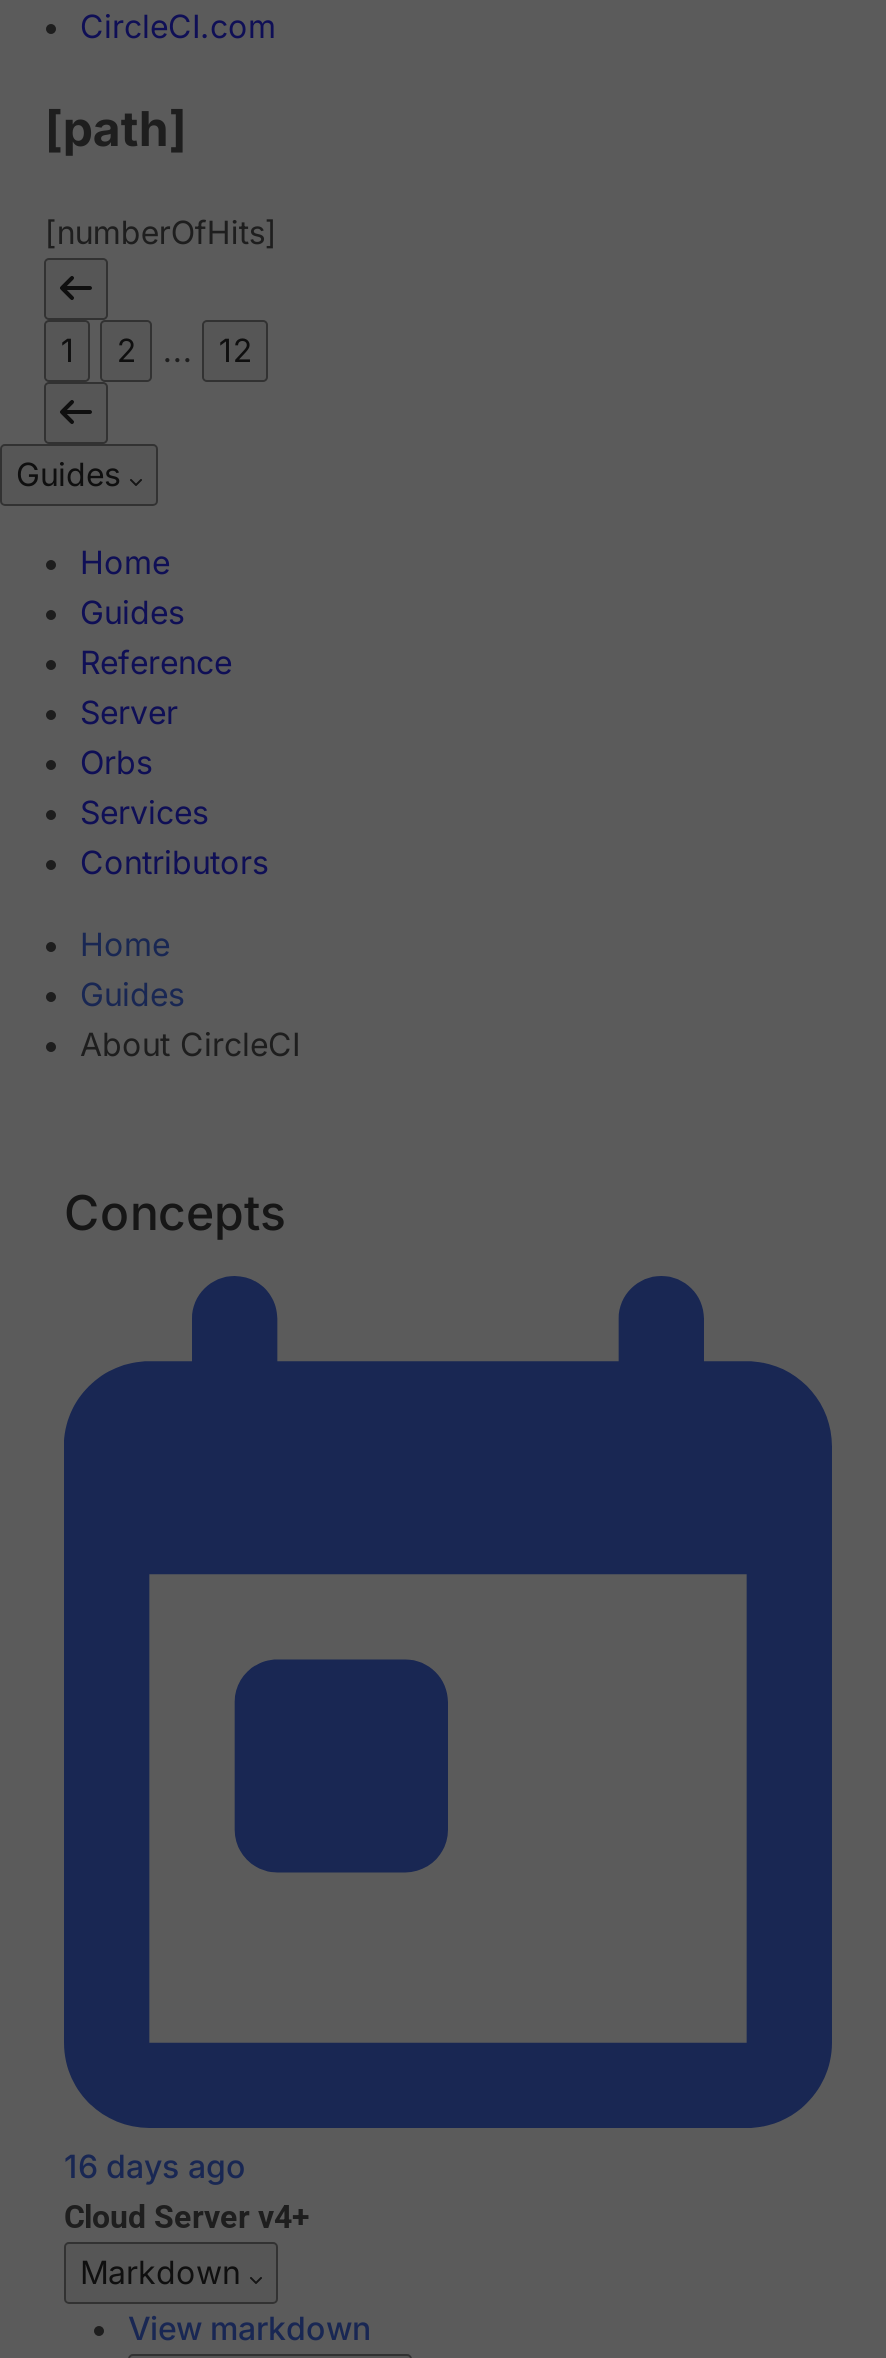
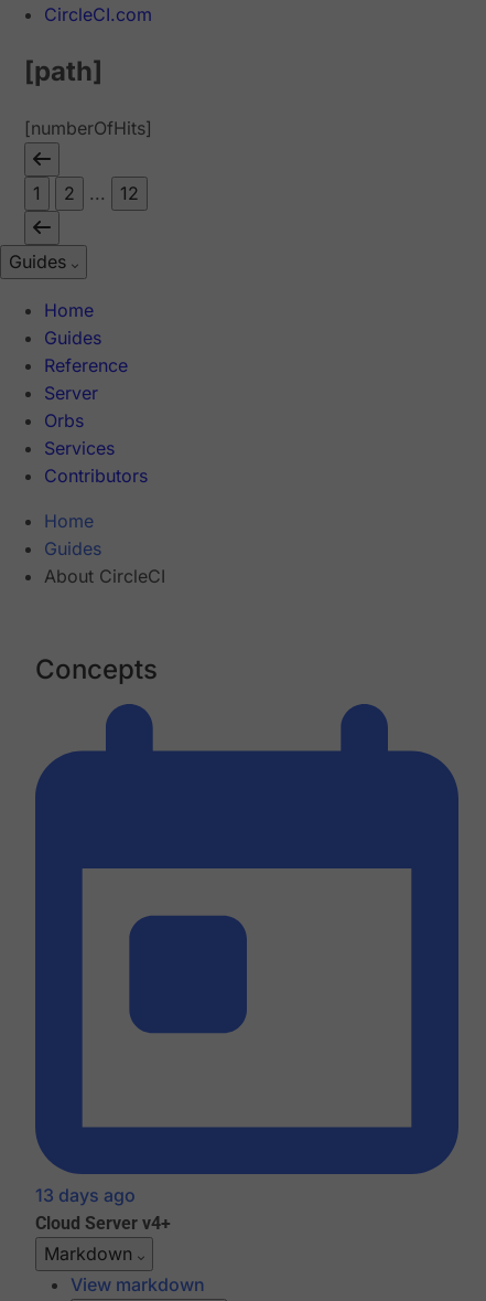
- 16 days ago
+ 13 days ago
